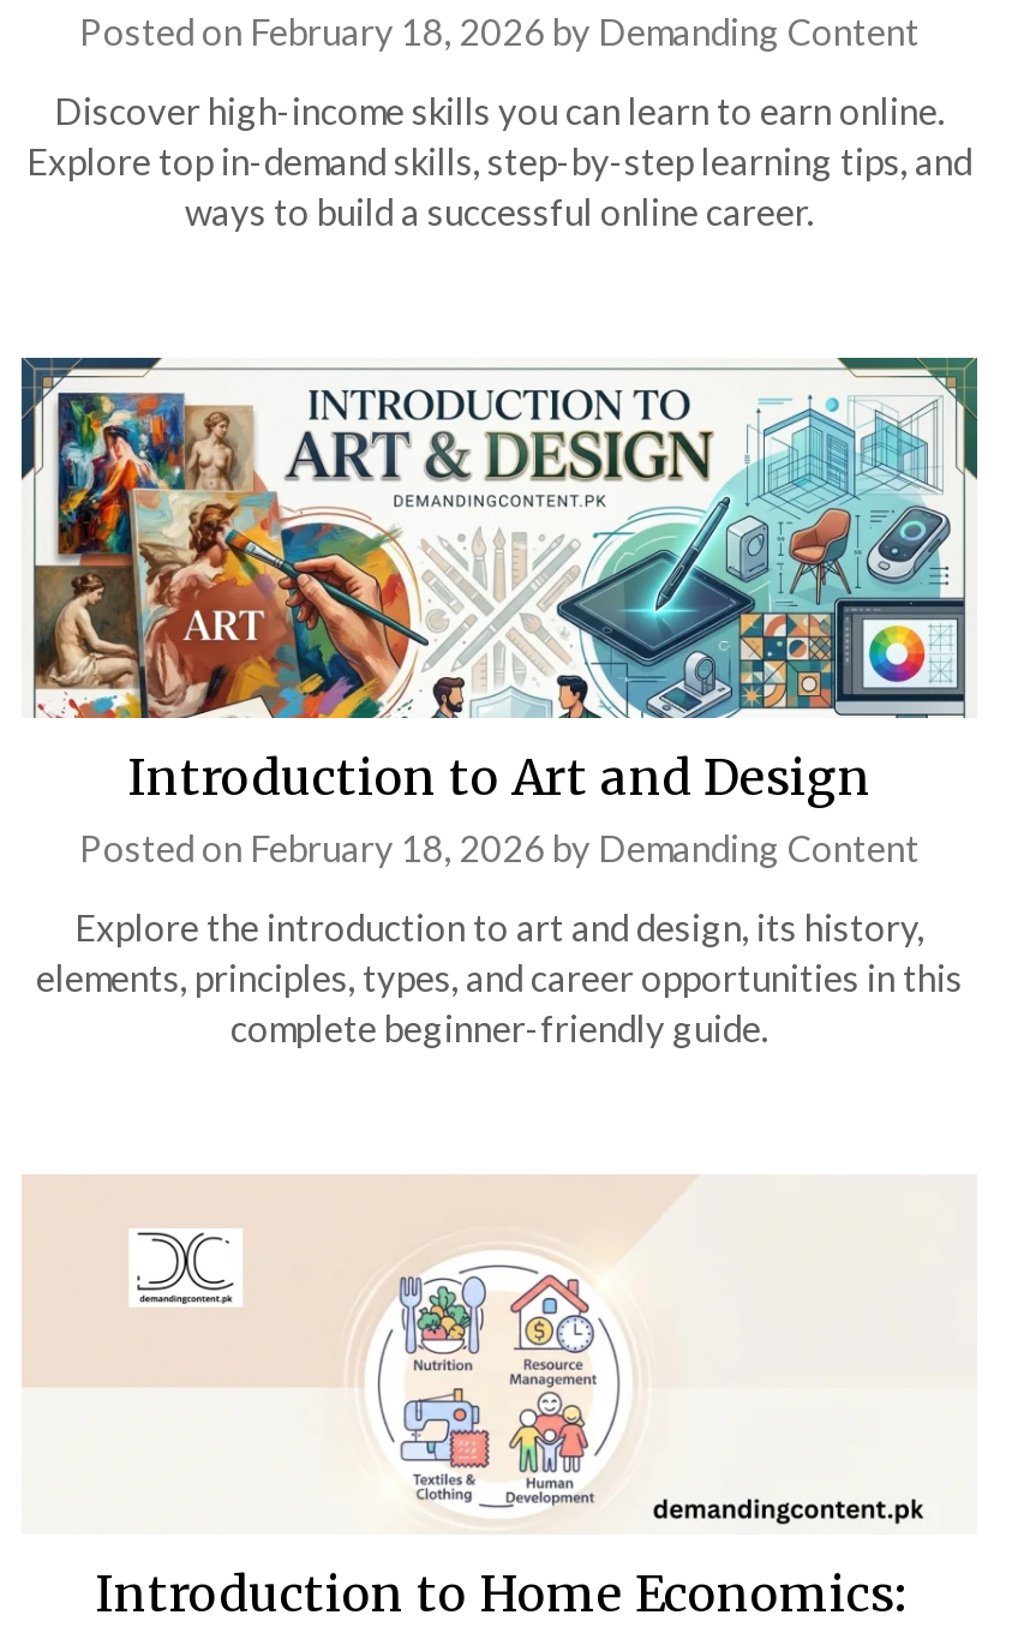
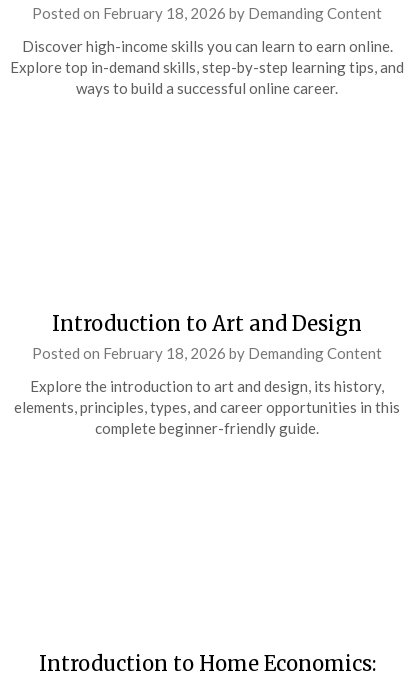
- [image]

- [image]
